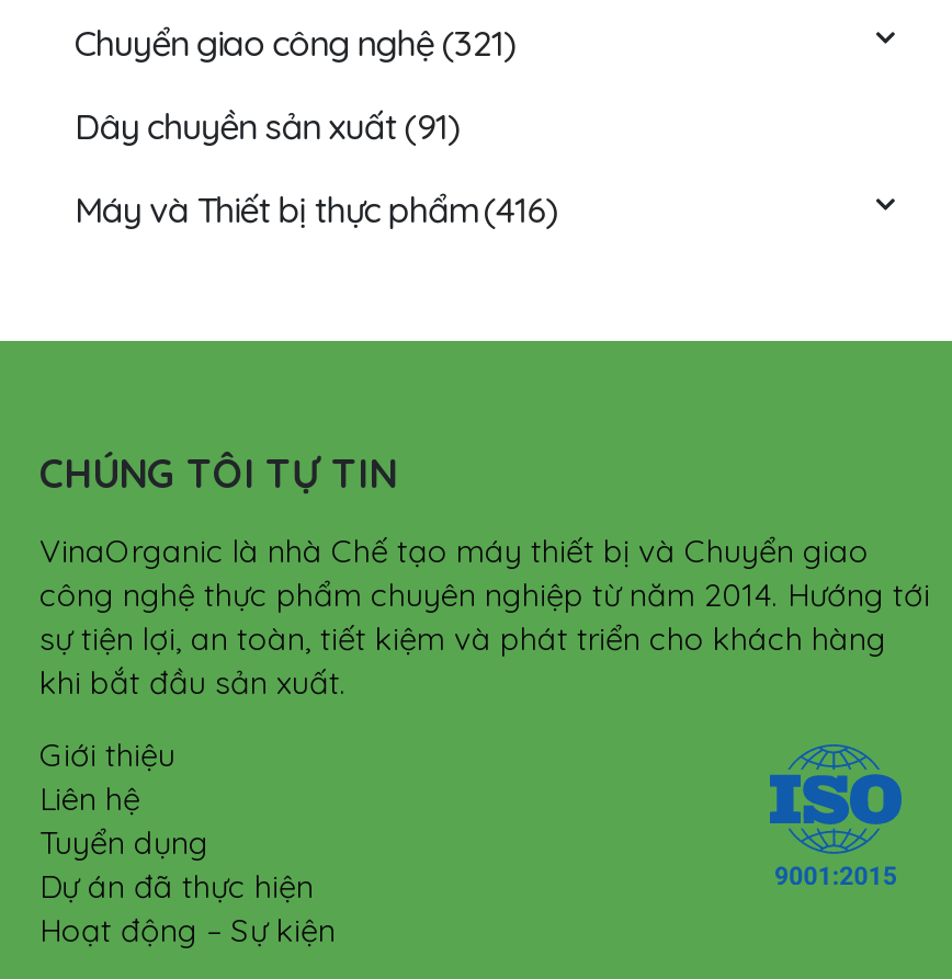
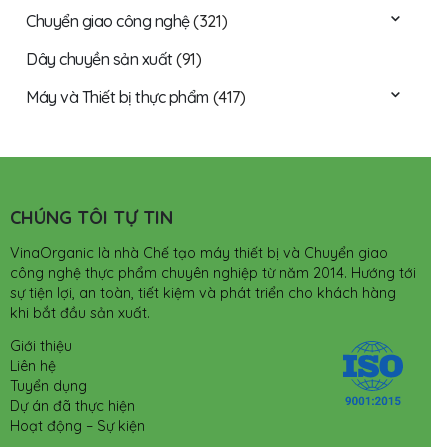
- Máy và Thiết bị thực phẩm (416)
+ Máy và Thiết bị thực phẩm (417)
